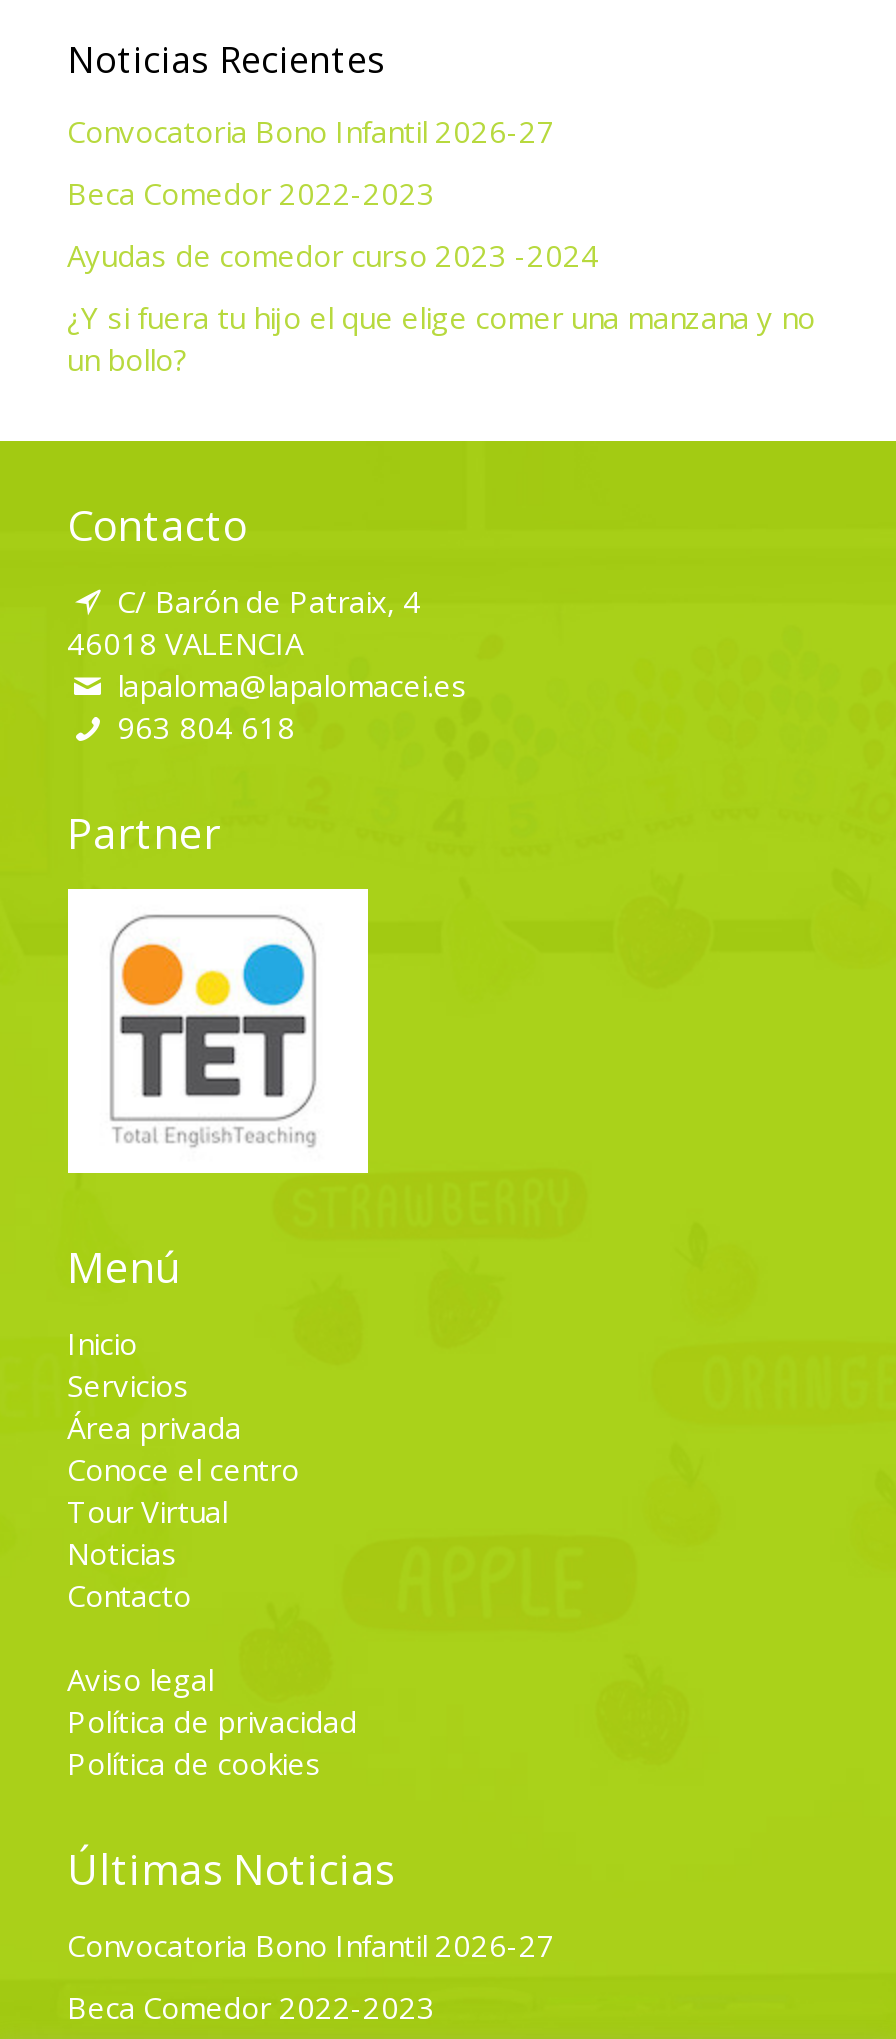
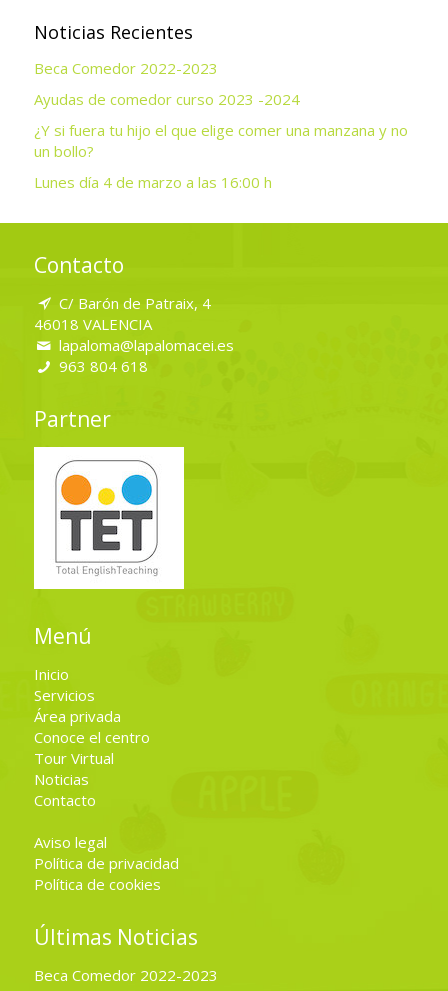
- Convocatoria Bono Infantil 2026-27

+ Lunes día 4 de marzo a las 16:00 h

- Convocatoria Bono Infantil 2026-27
